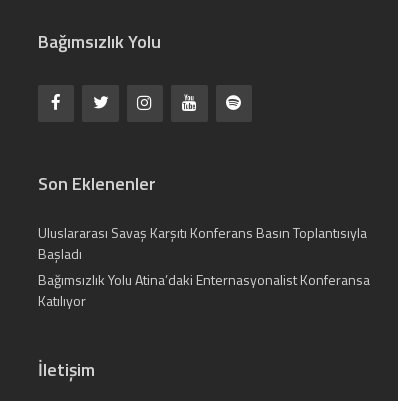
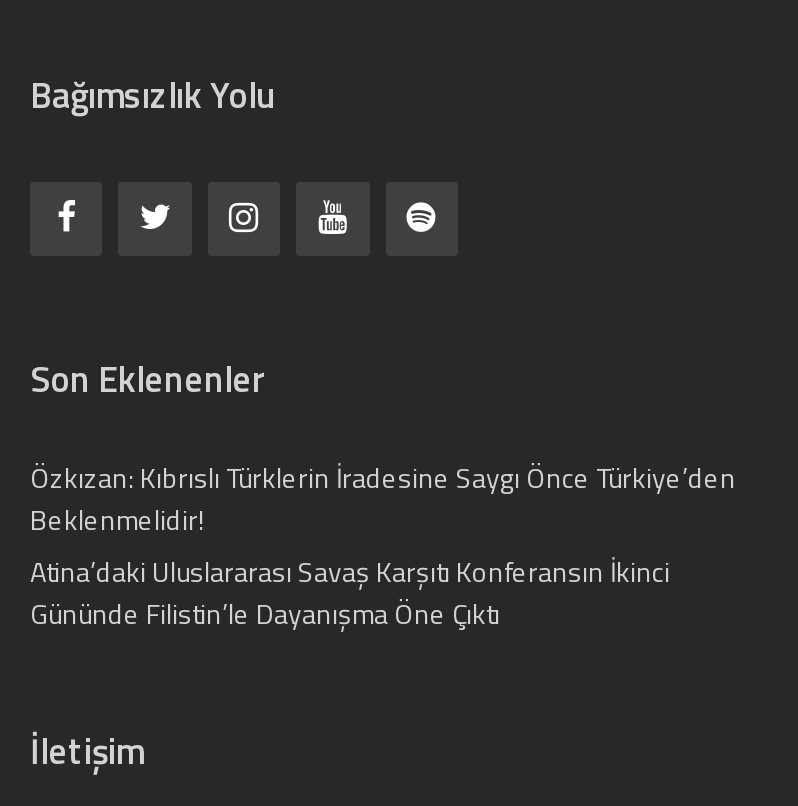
- Uluslararası Savaş Karşıtı Konferans Basın Toplantısıyla
- Başladı
- Bağımsızlık Yolu Atina’daki Enternasyonalist Konferansa
- Katılıyor
+ Özkızan: Kıbrıslı Türklerin İradesine Saygı Önce Türkiye’den
+ Beklenmelidir!
+ Atina’daki Uluslararası Savaş Karşıtı Konferansın İkinci
+ Gününde Filistin’le Dayanışma Öne Çıktı
